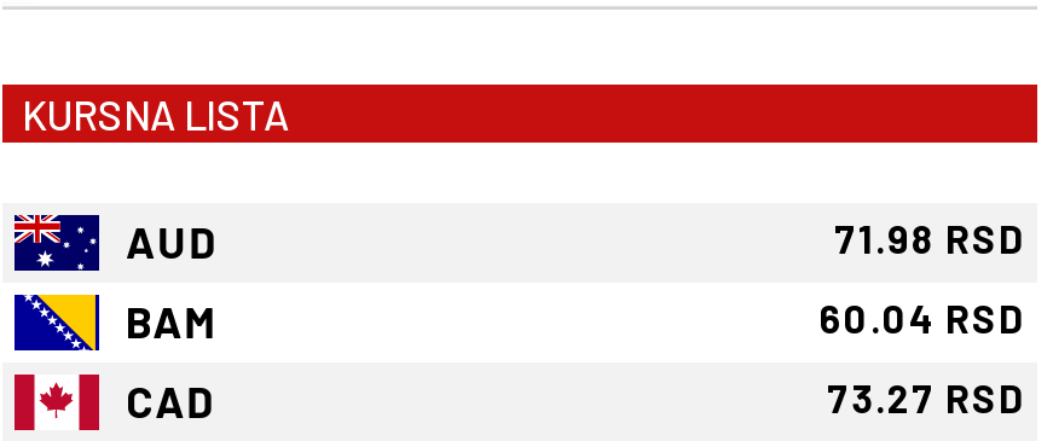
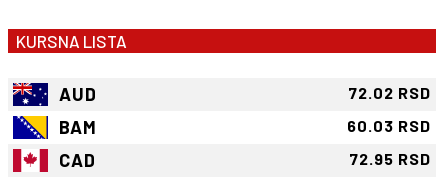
- 71.98 RSD
+ 72.02 RSD

- 60.04 RSD
+ 60.03 RSD

- 73.27 RSD
+ 72.95 RSD
